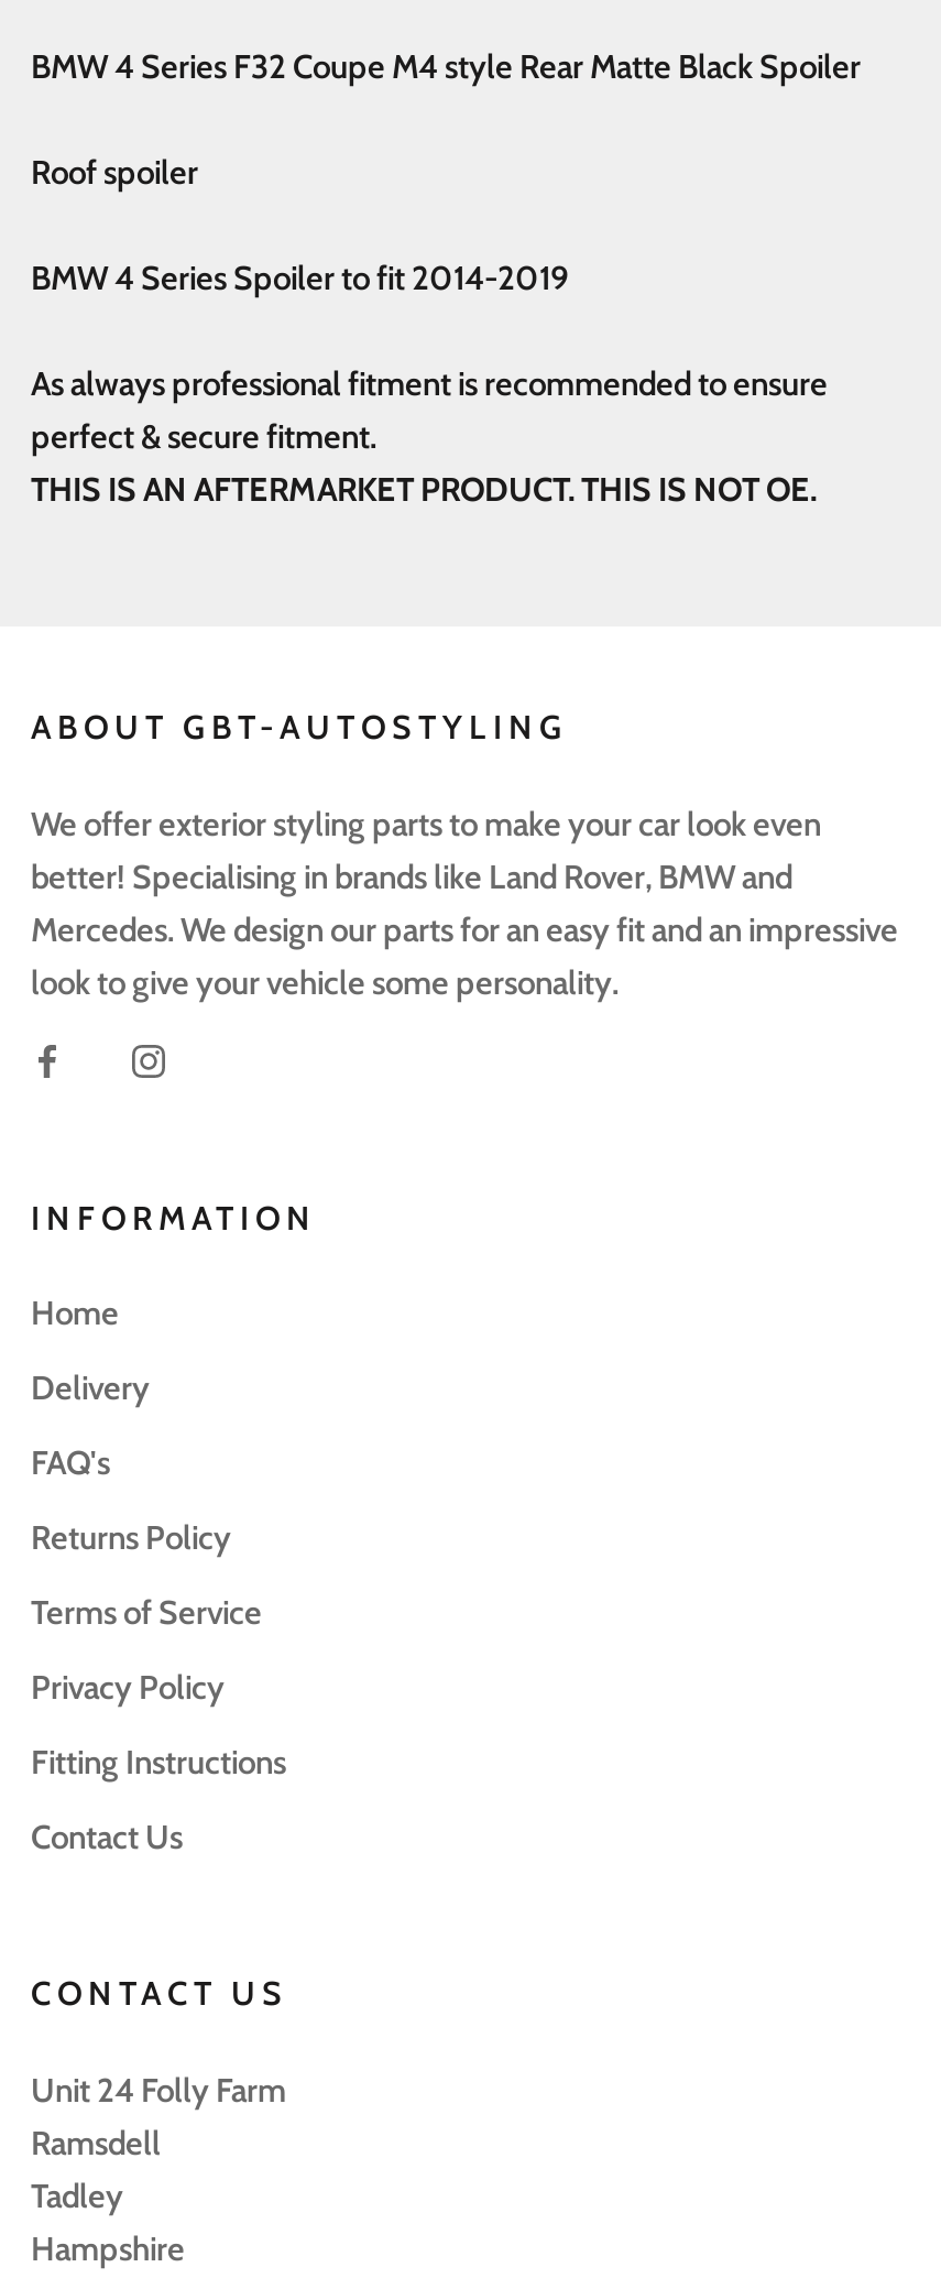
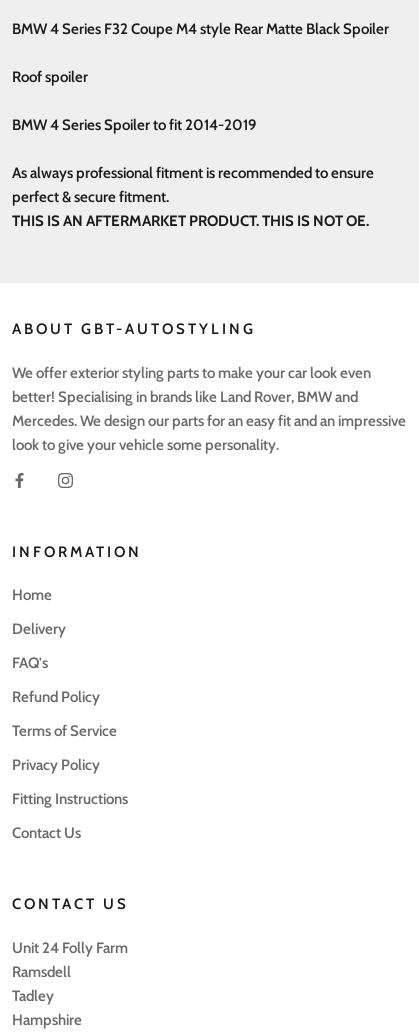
- Returns Policy
+ Refund Policy
